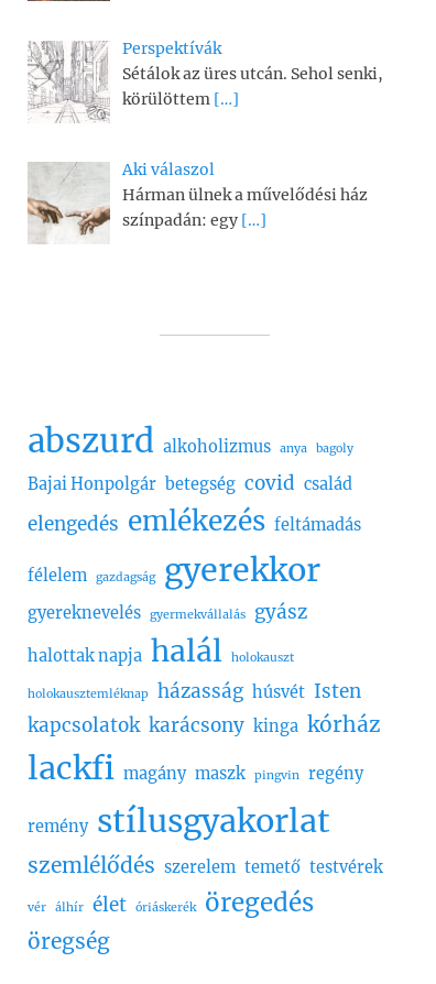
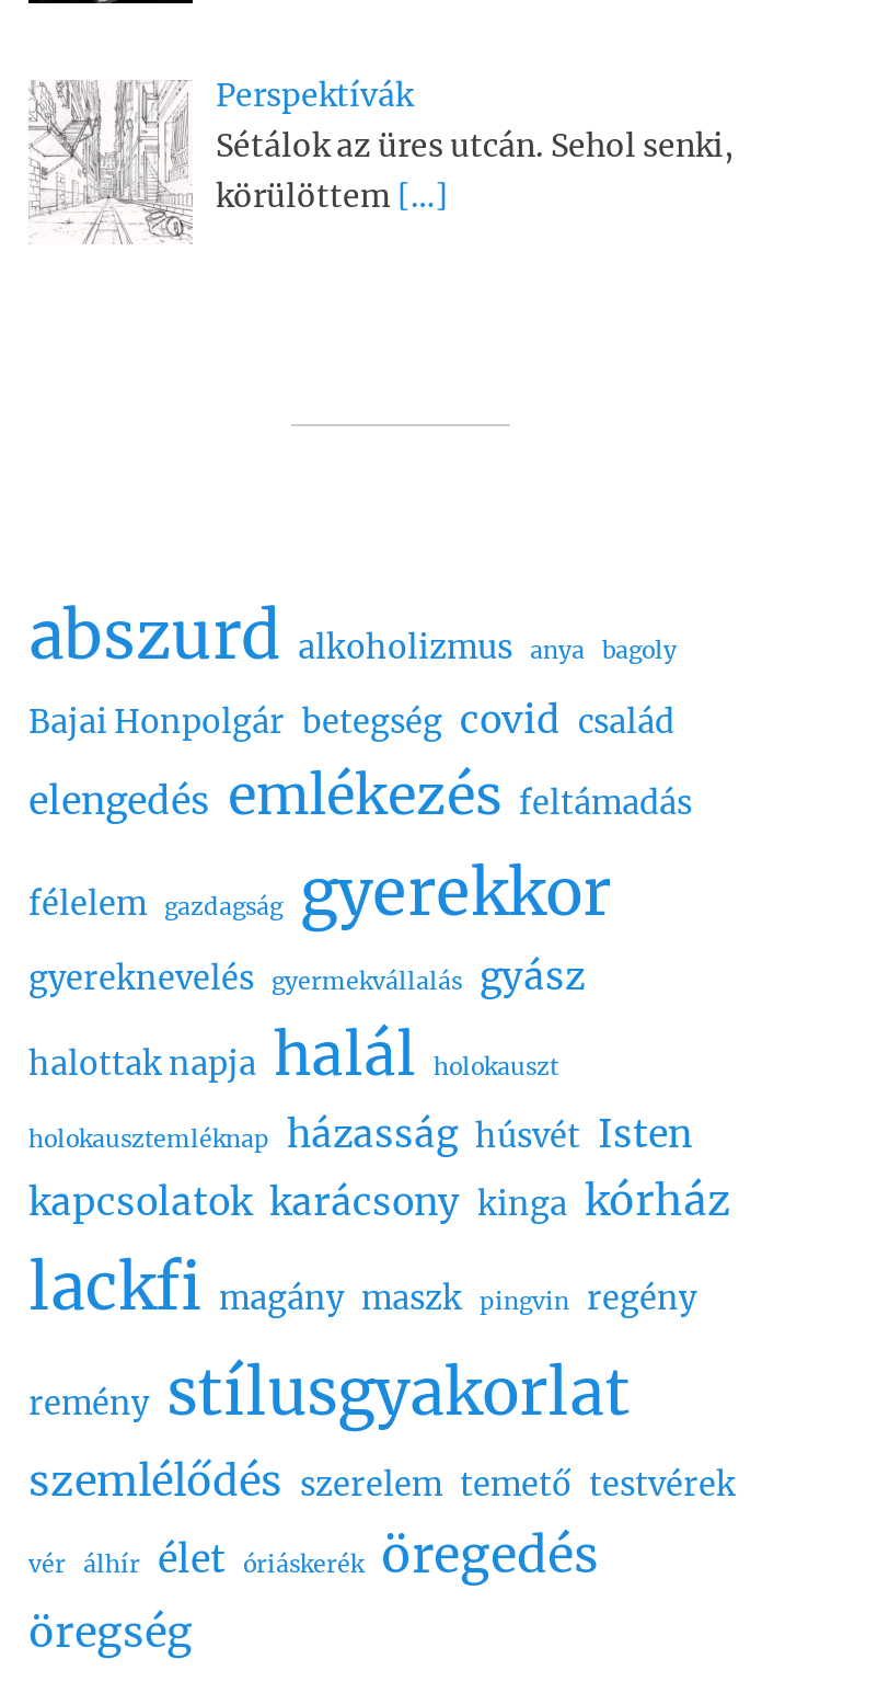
- [image]
- Aki válaszol
- Hárman ülnek a művelődési ház
- színpadán: egy […]
